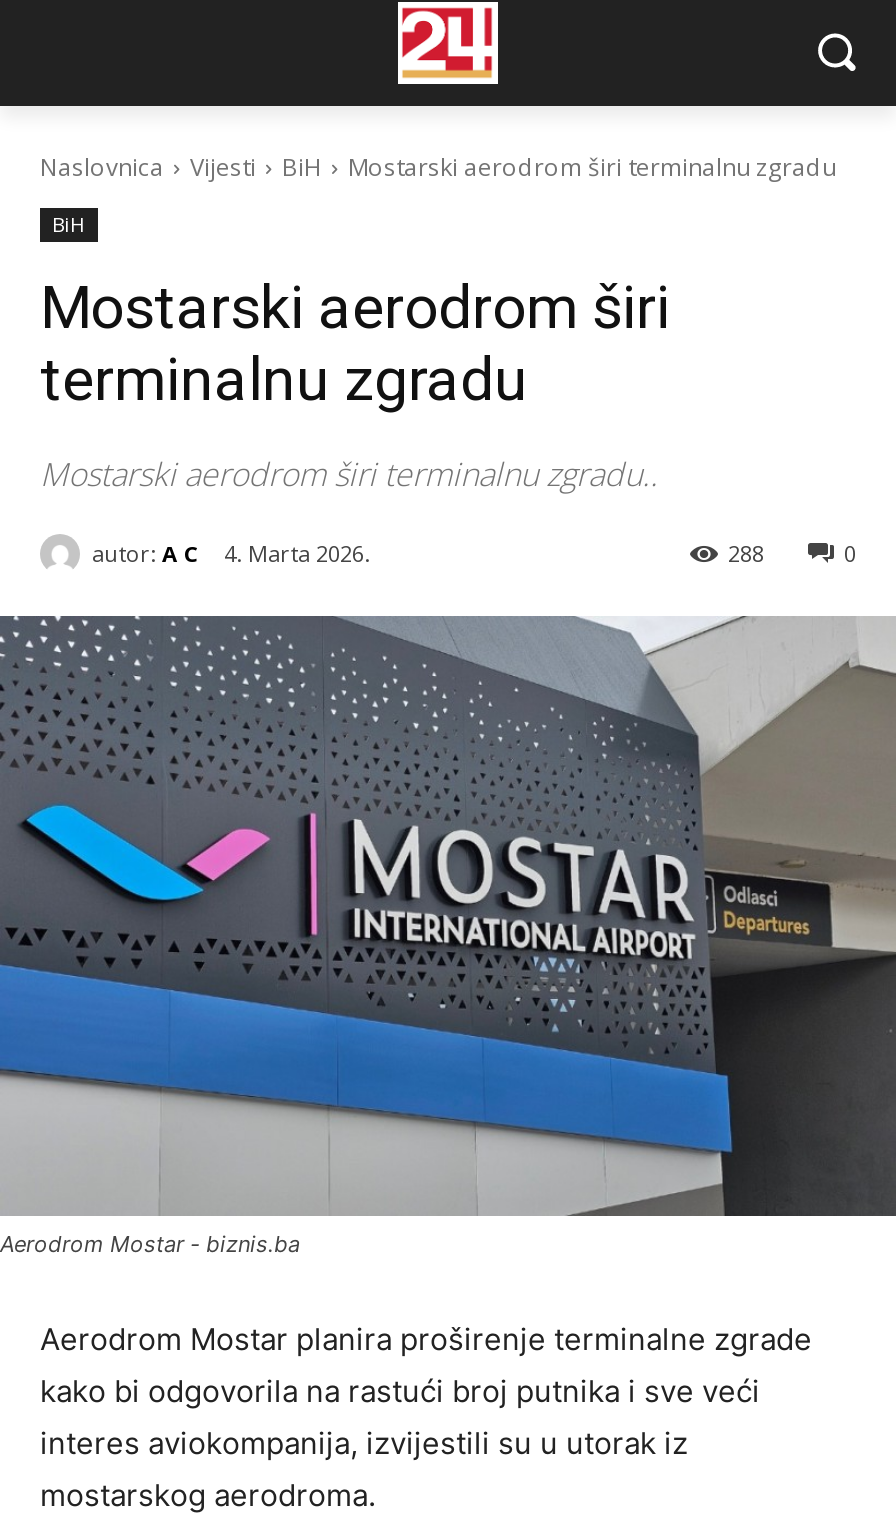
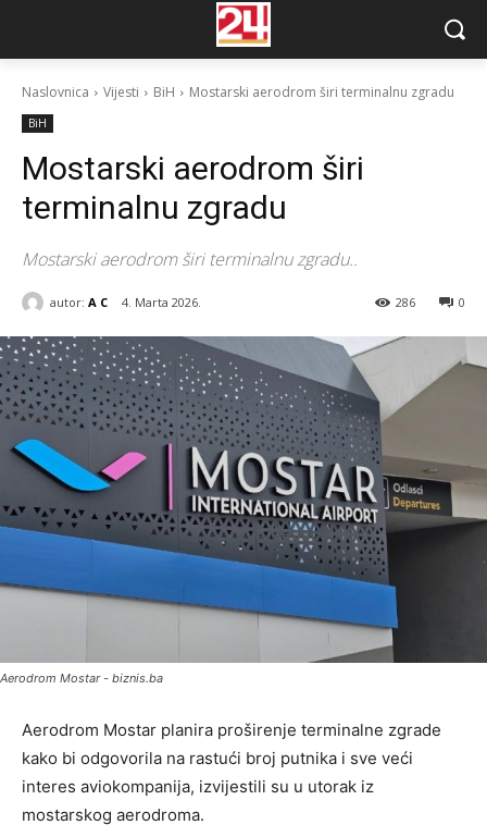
- 288
+ 286
